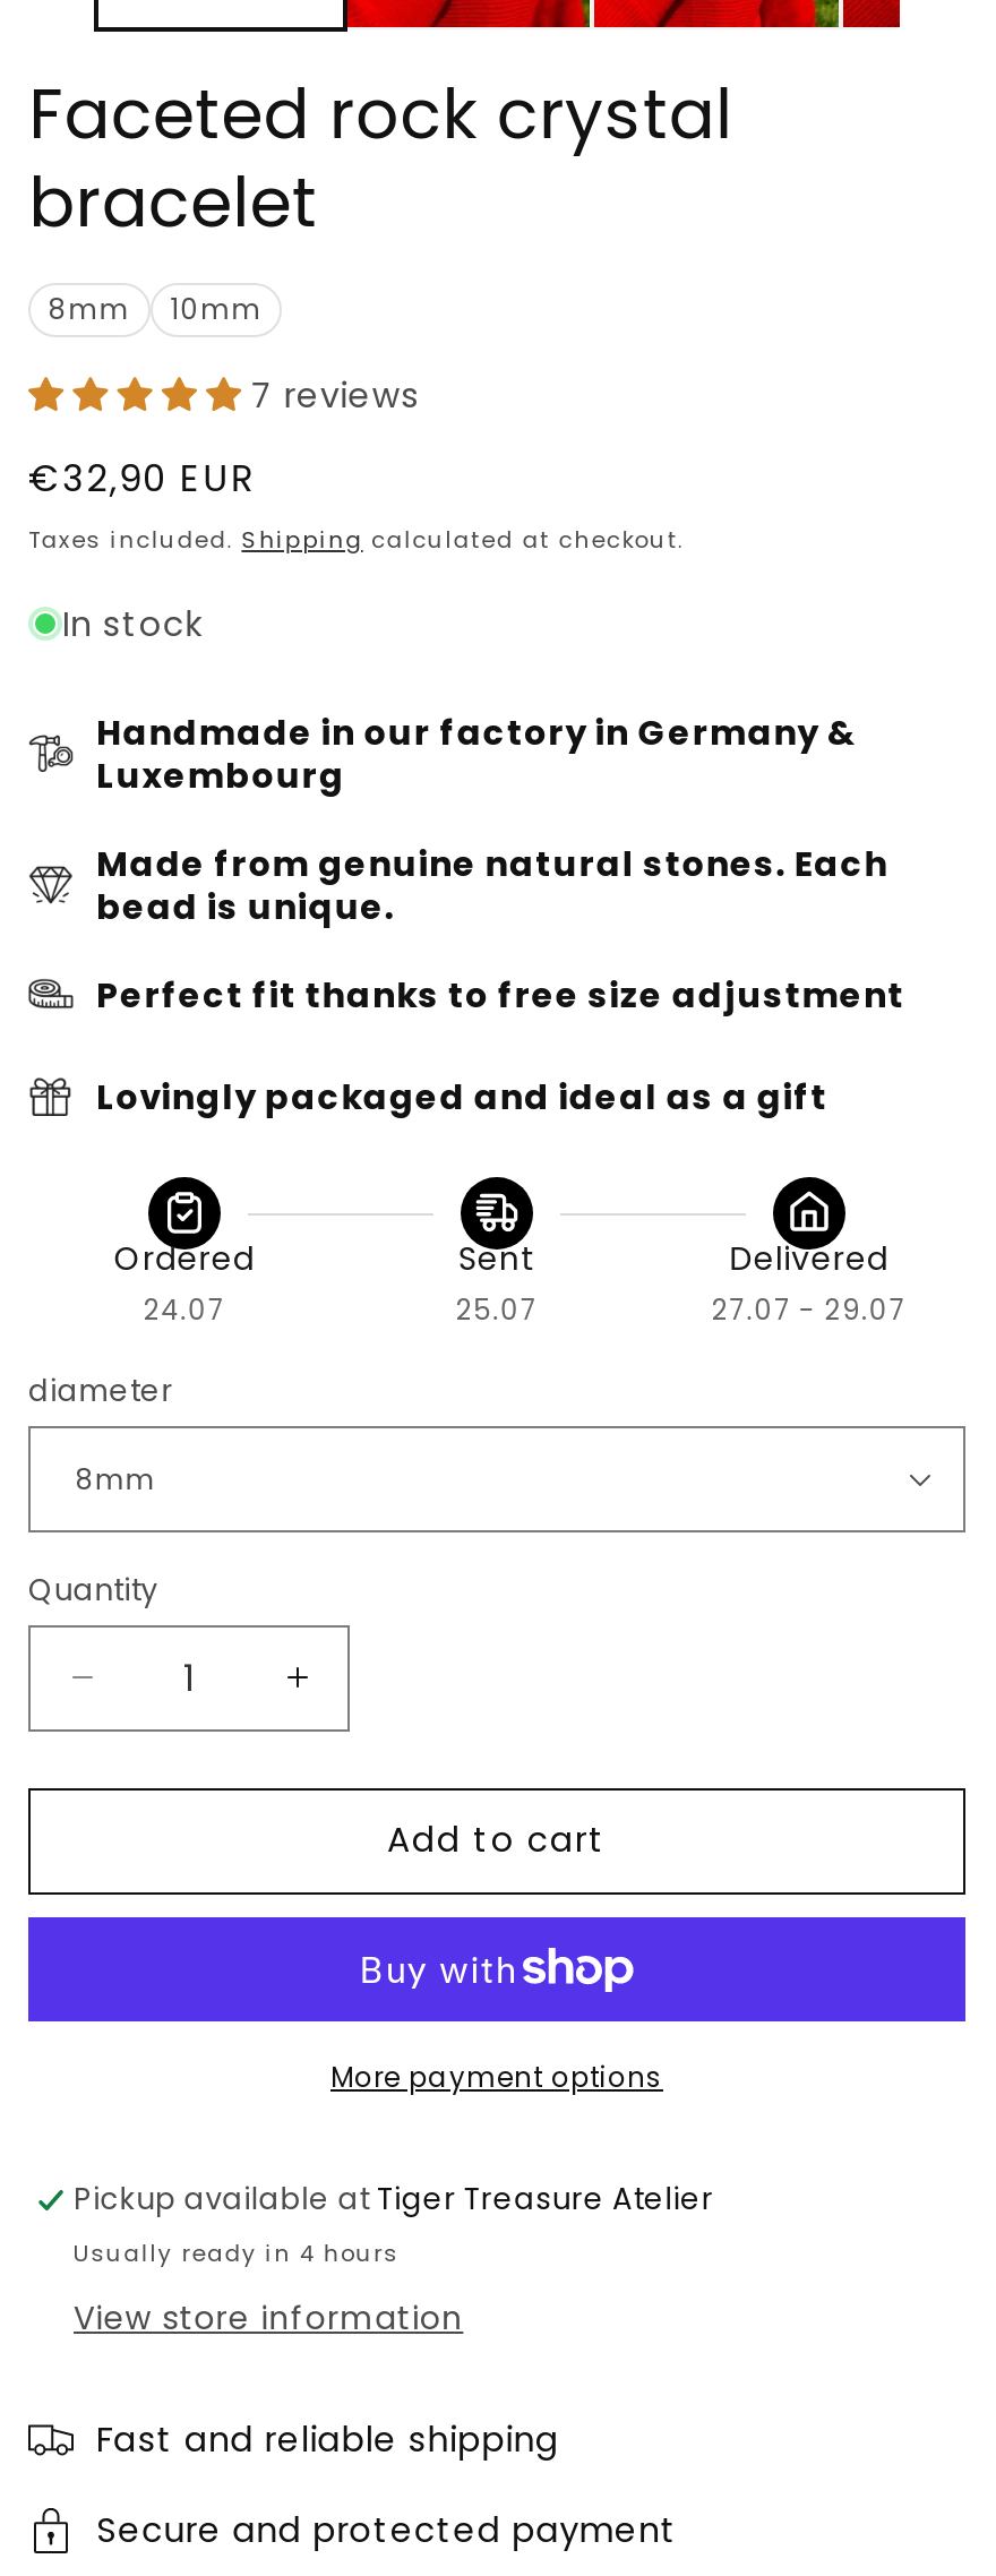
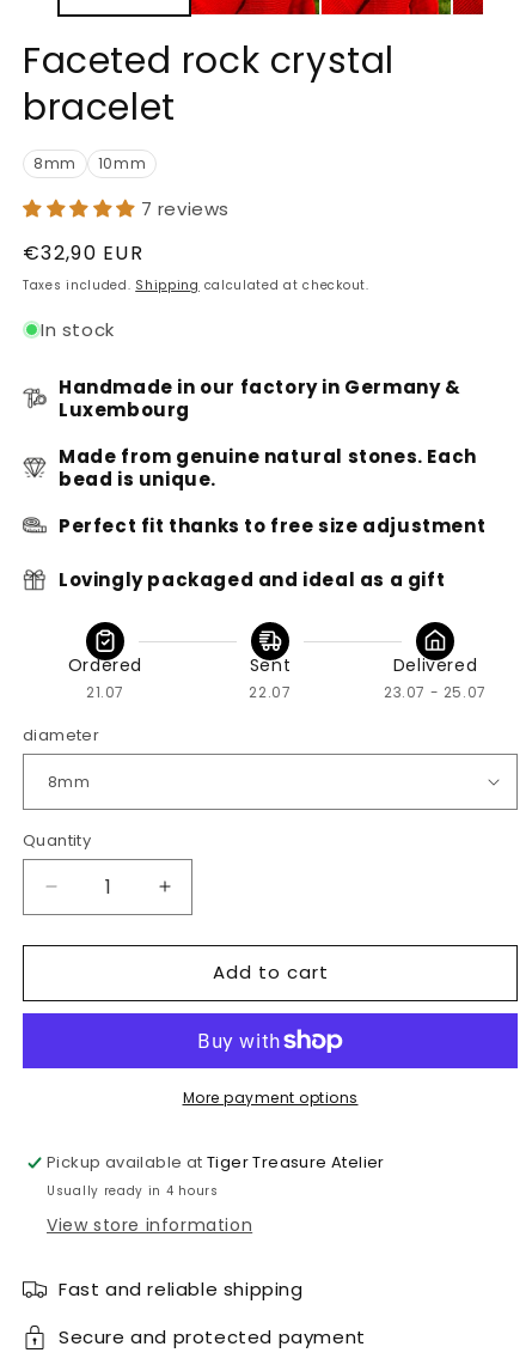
- 24.07
+ 21.07

- 25.07
+ 22.07

- 27.07 - 29.07
+ 23.07 - 25.07
